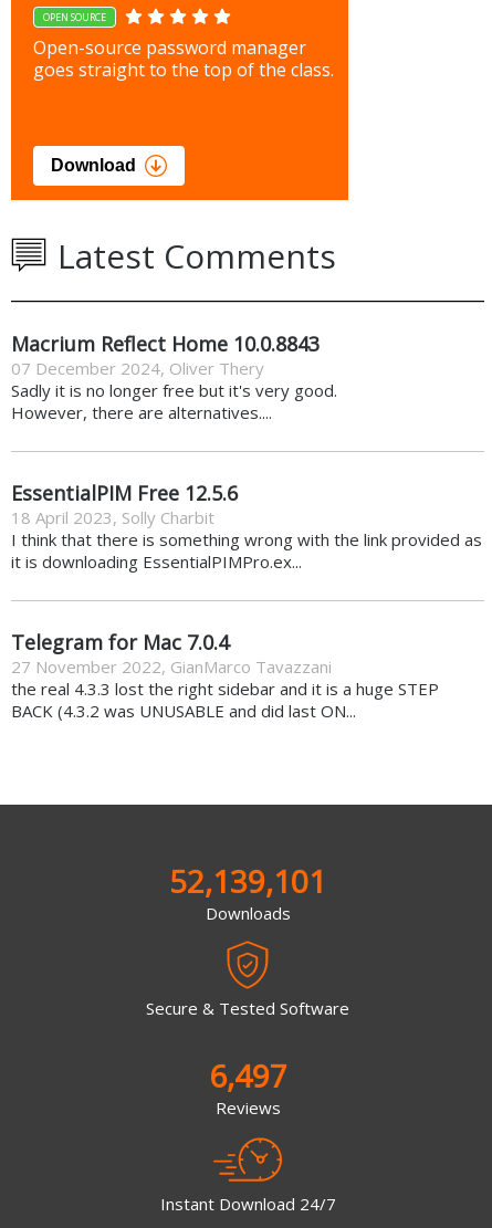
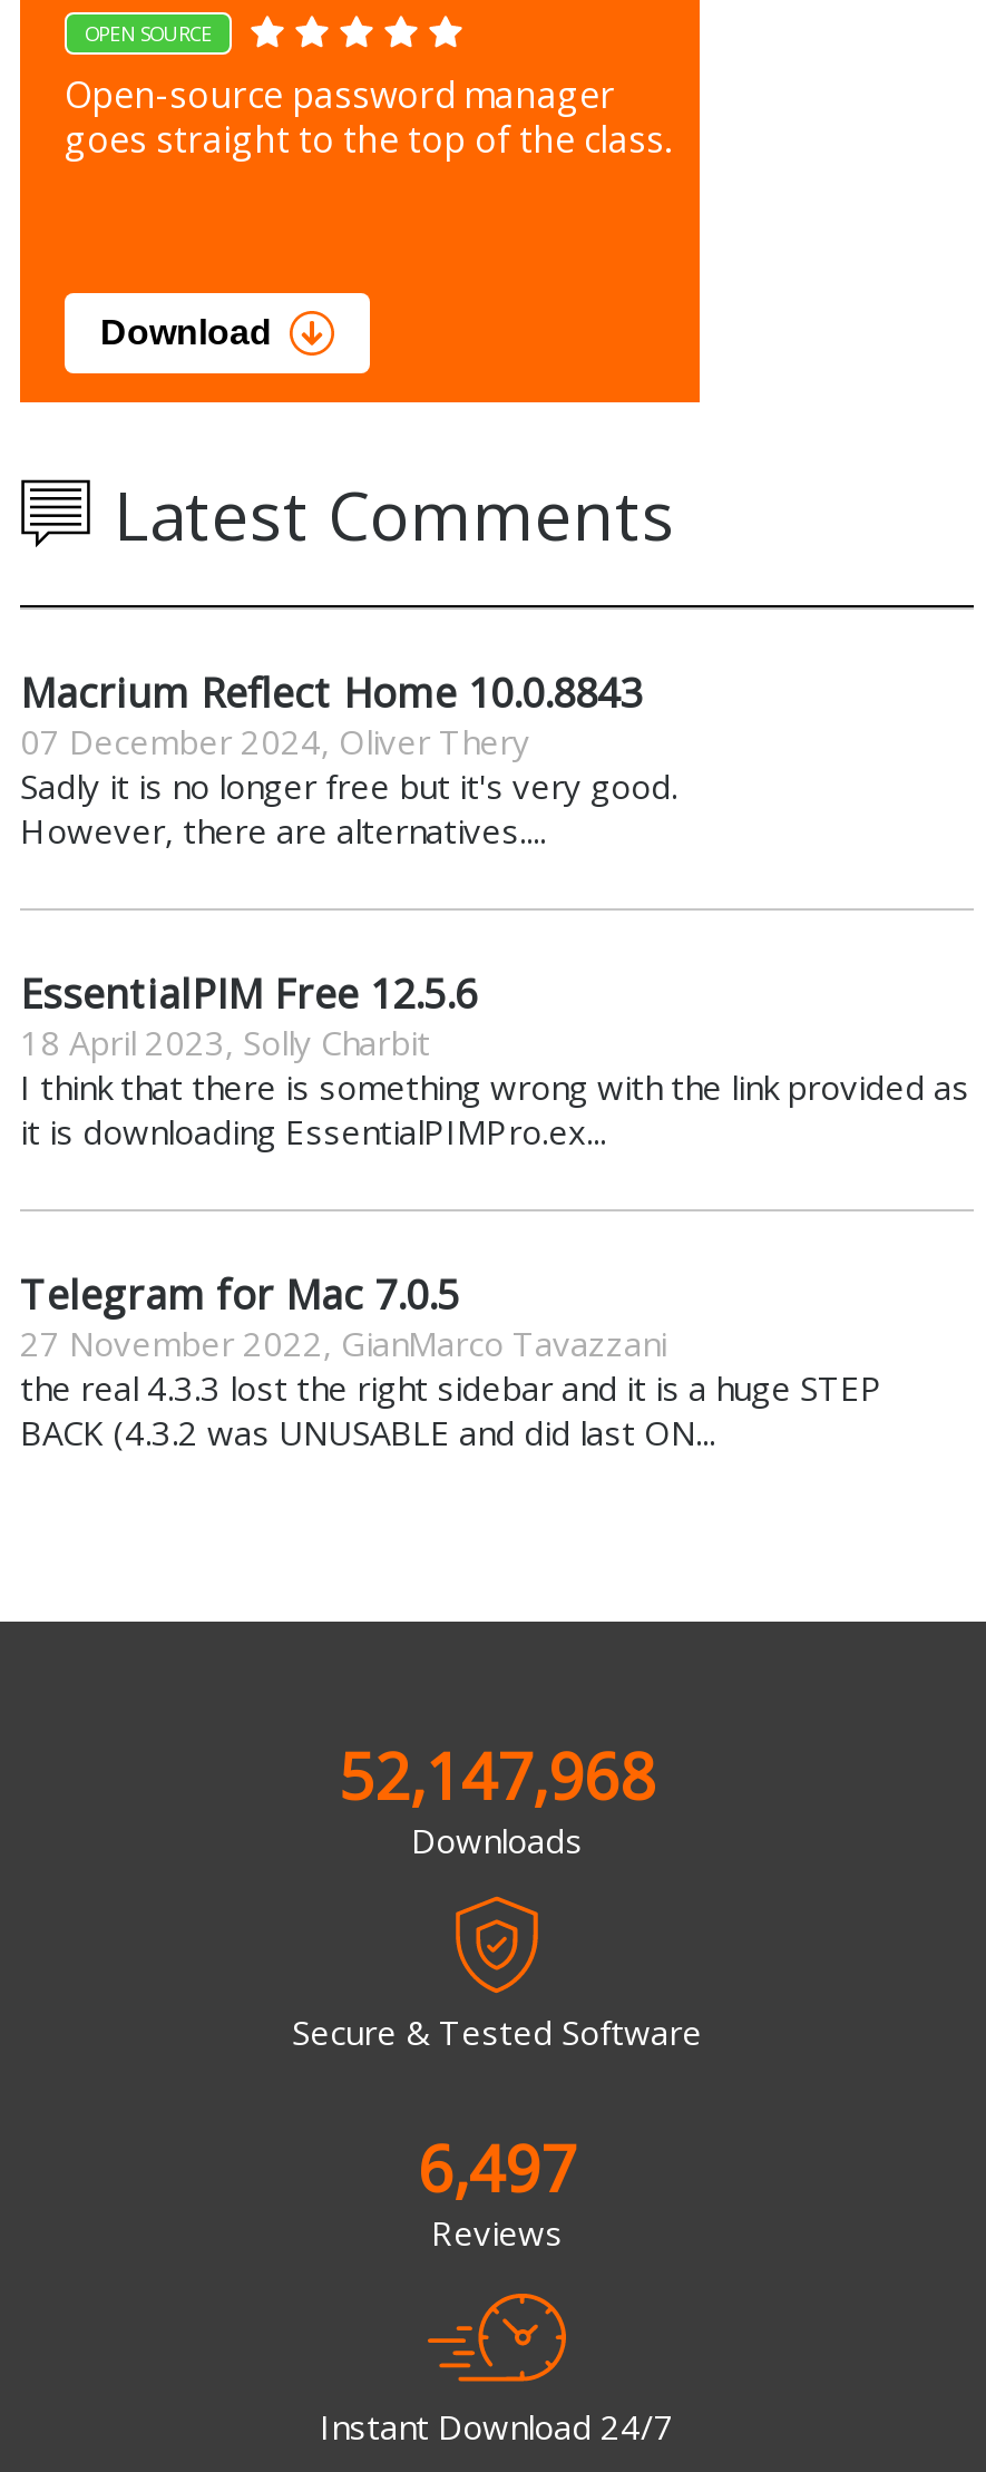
- Telegram for Mac 7.0.4
+ Telegram for Mac 7.0.5

- 52,139,101
+ 52,147,968
